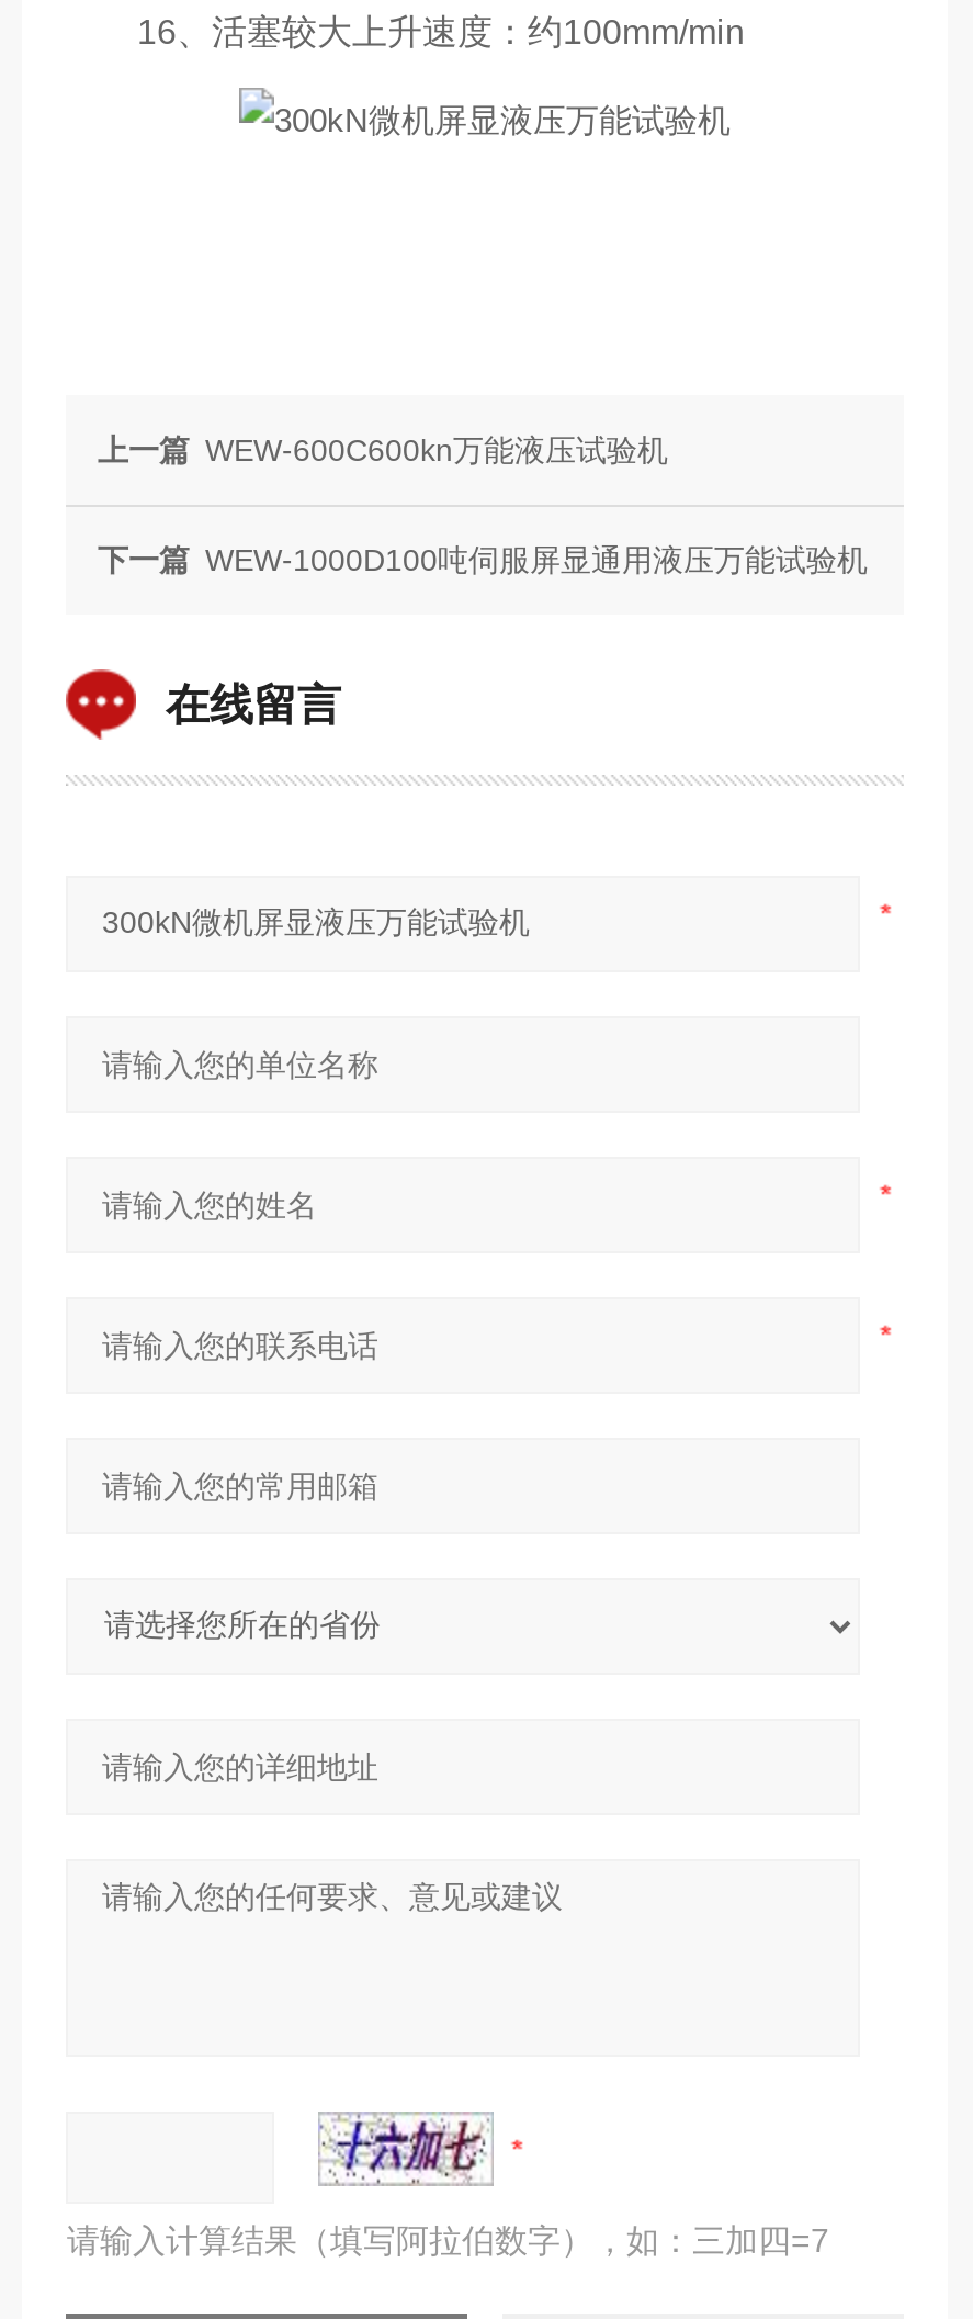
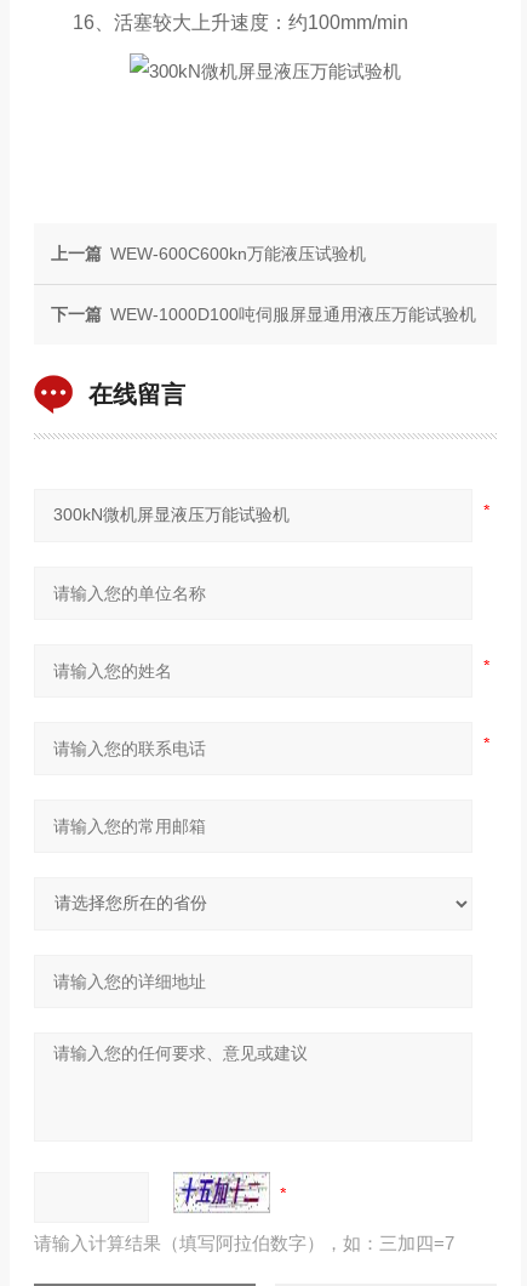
- [image]
+ [image]
